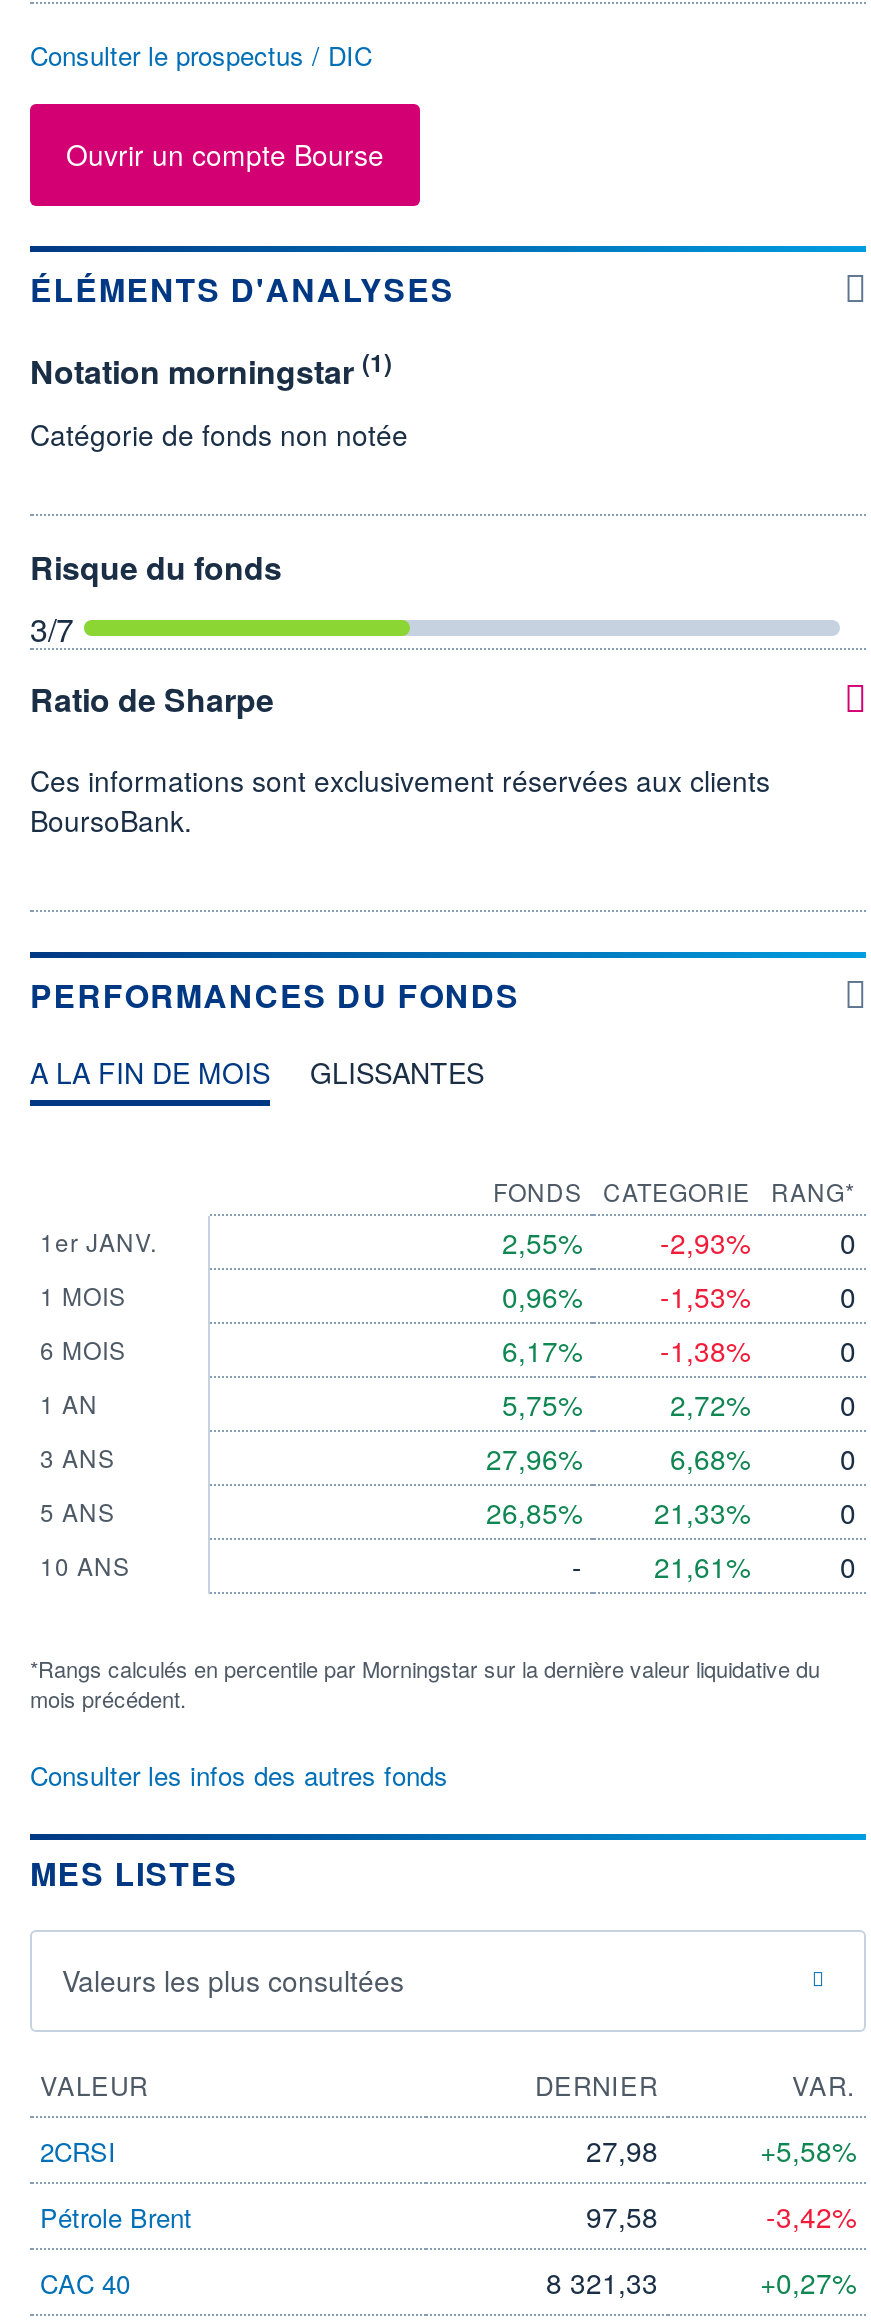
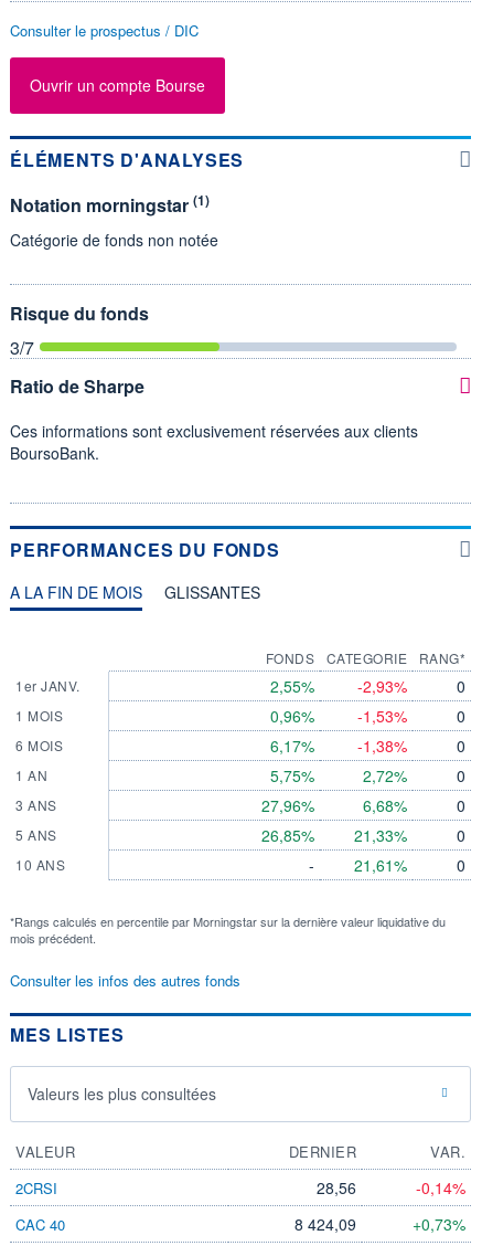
- 27,98
- +5,58%
- Pétrole Brent
- 97,58
- -3,42%
+ 28,56
+ -0,14%

- 8 321,33
- +0,27%
+ 8 424,09
+ +0,73%
